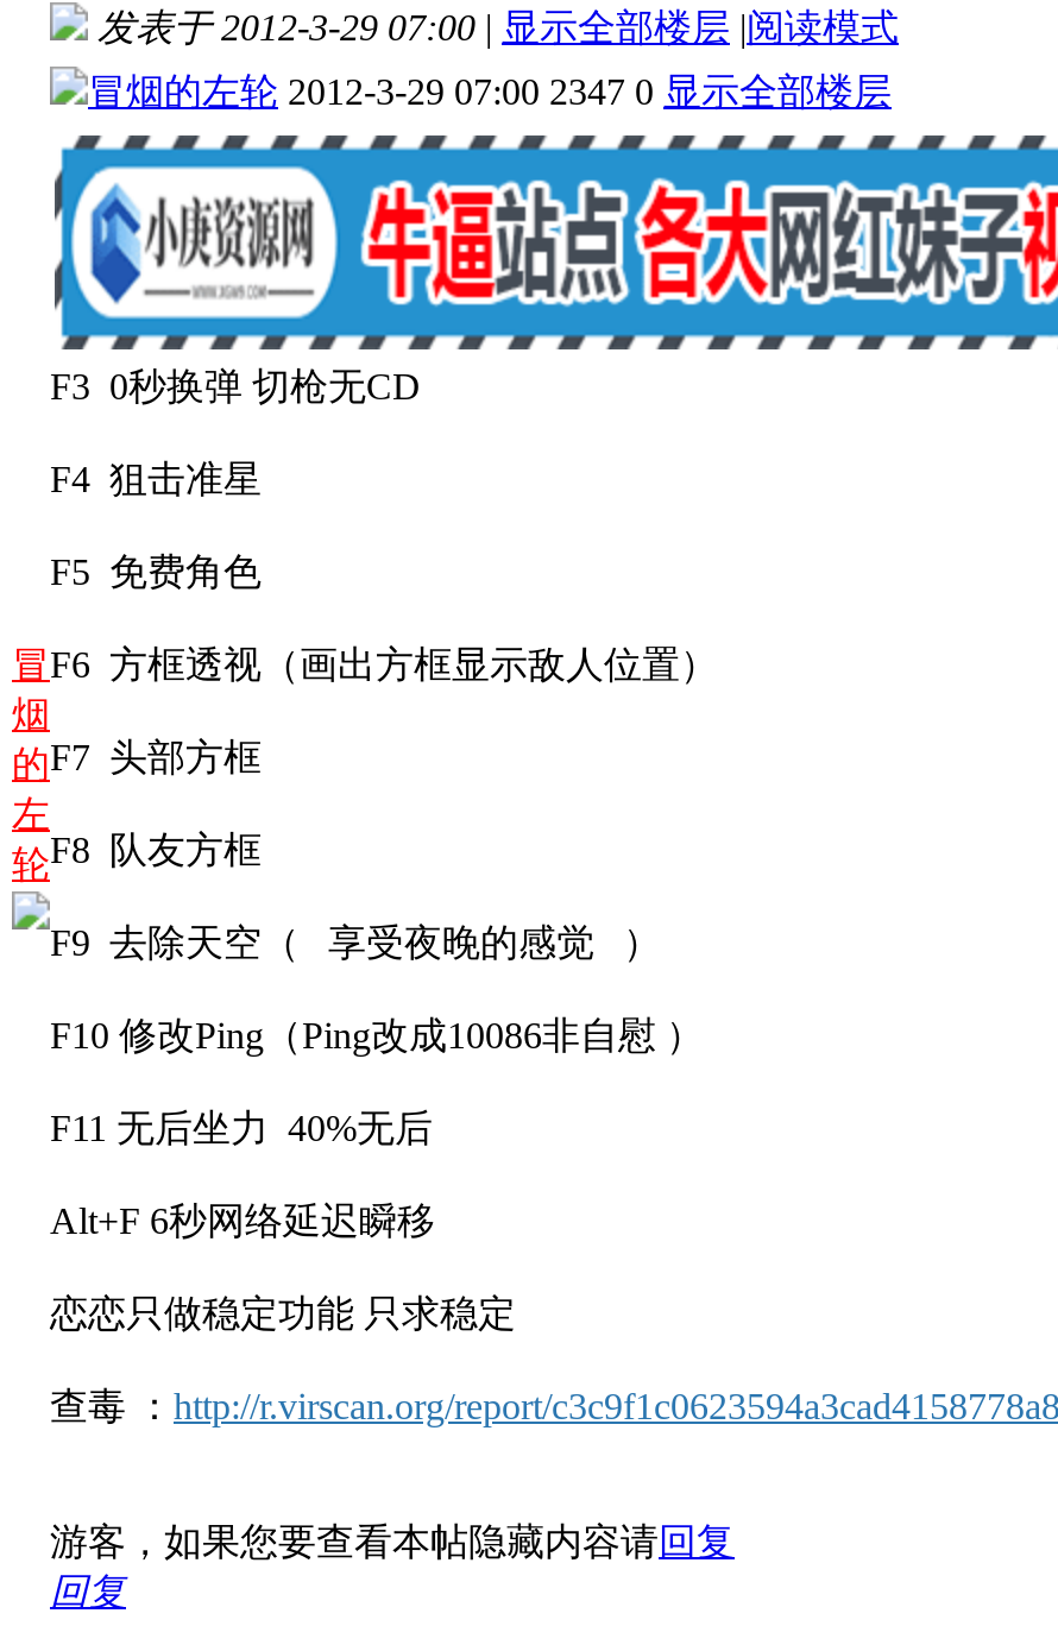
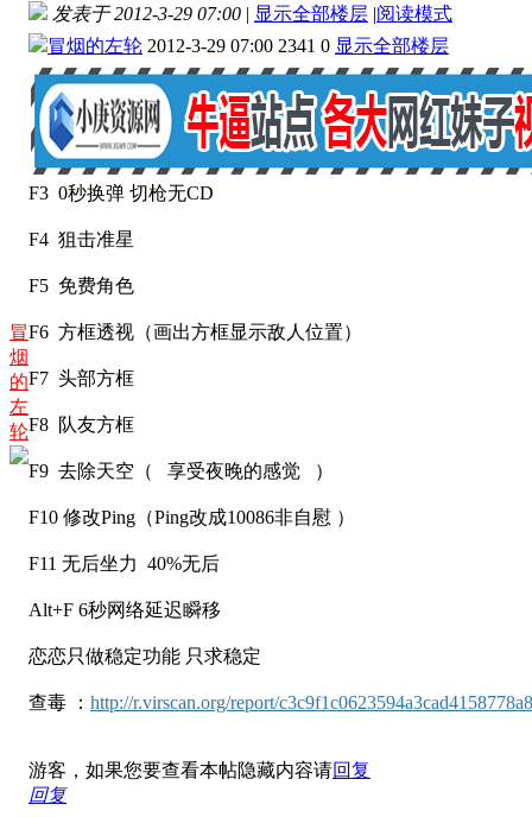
- 冒烟的左轮 2012-3-29 07:00 2347 0 显示全部楼层
+ 冒烟的左轮 2012-3-29 07:00 2341 0 显示全部楼层
